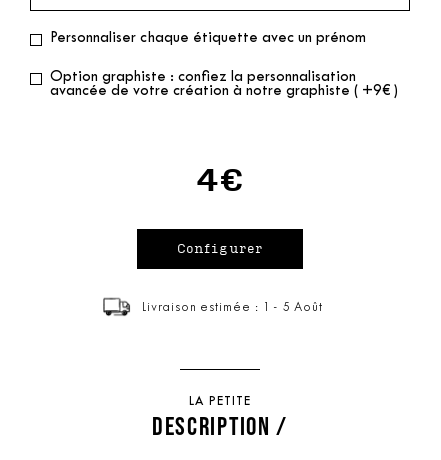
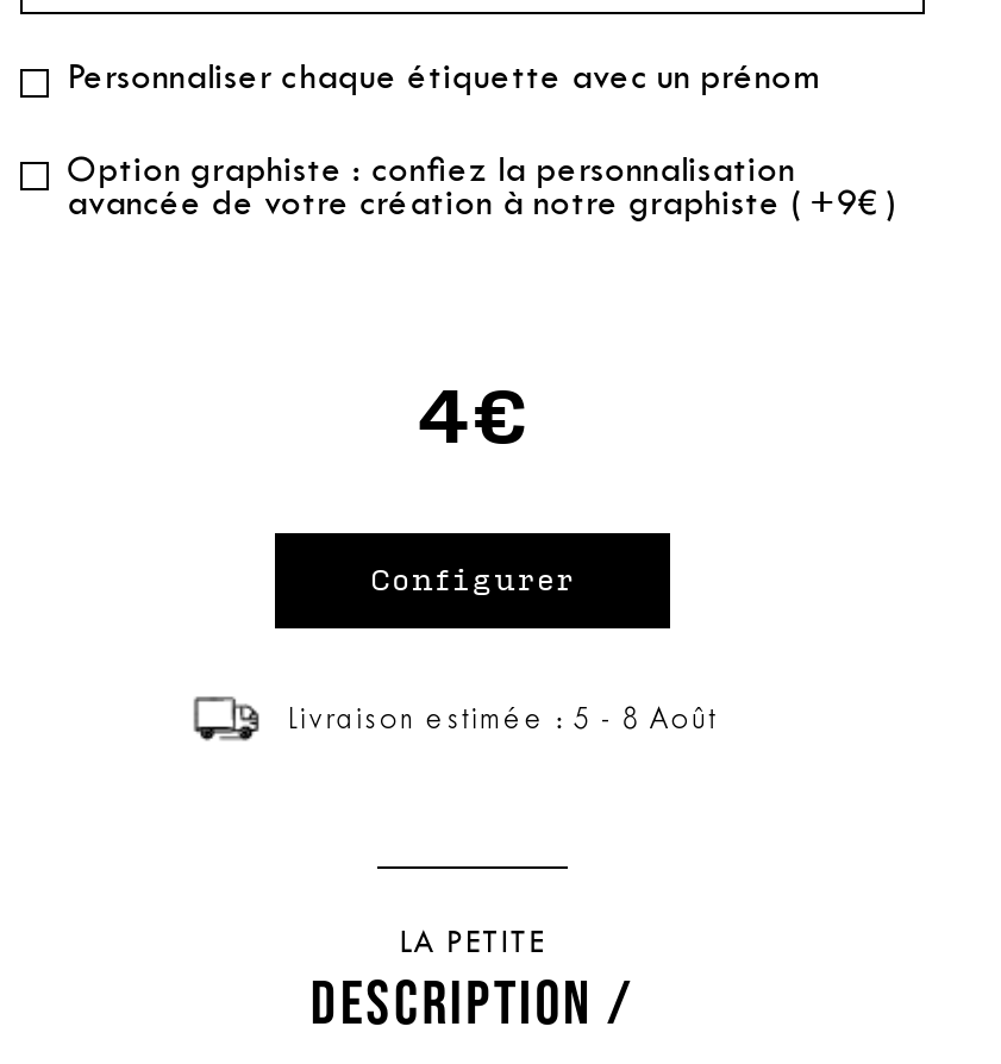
- Livraison estimée : 1 - 5 Août
+ Livraison estimée : 5 - 8 Août
